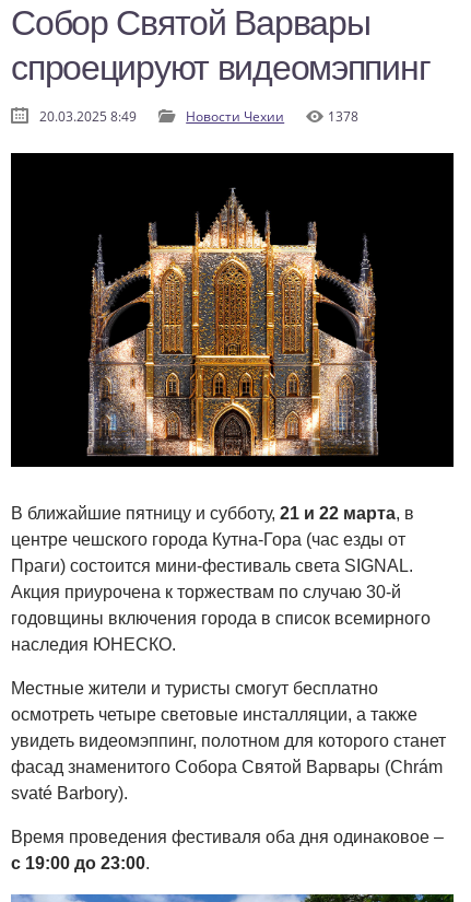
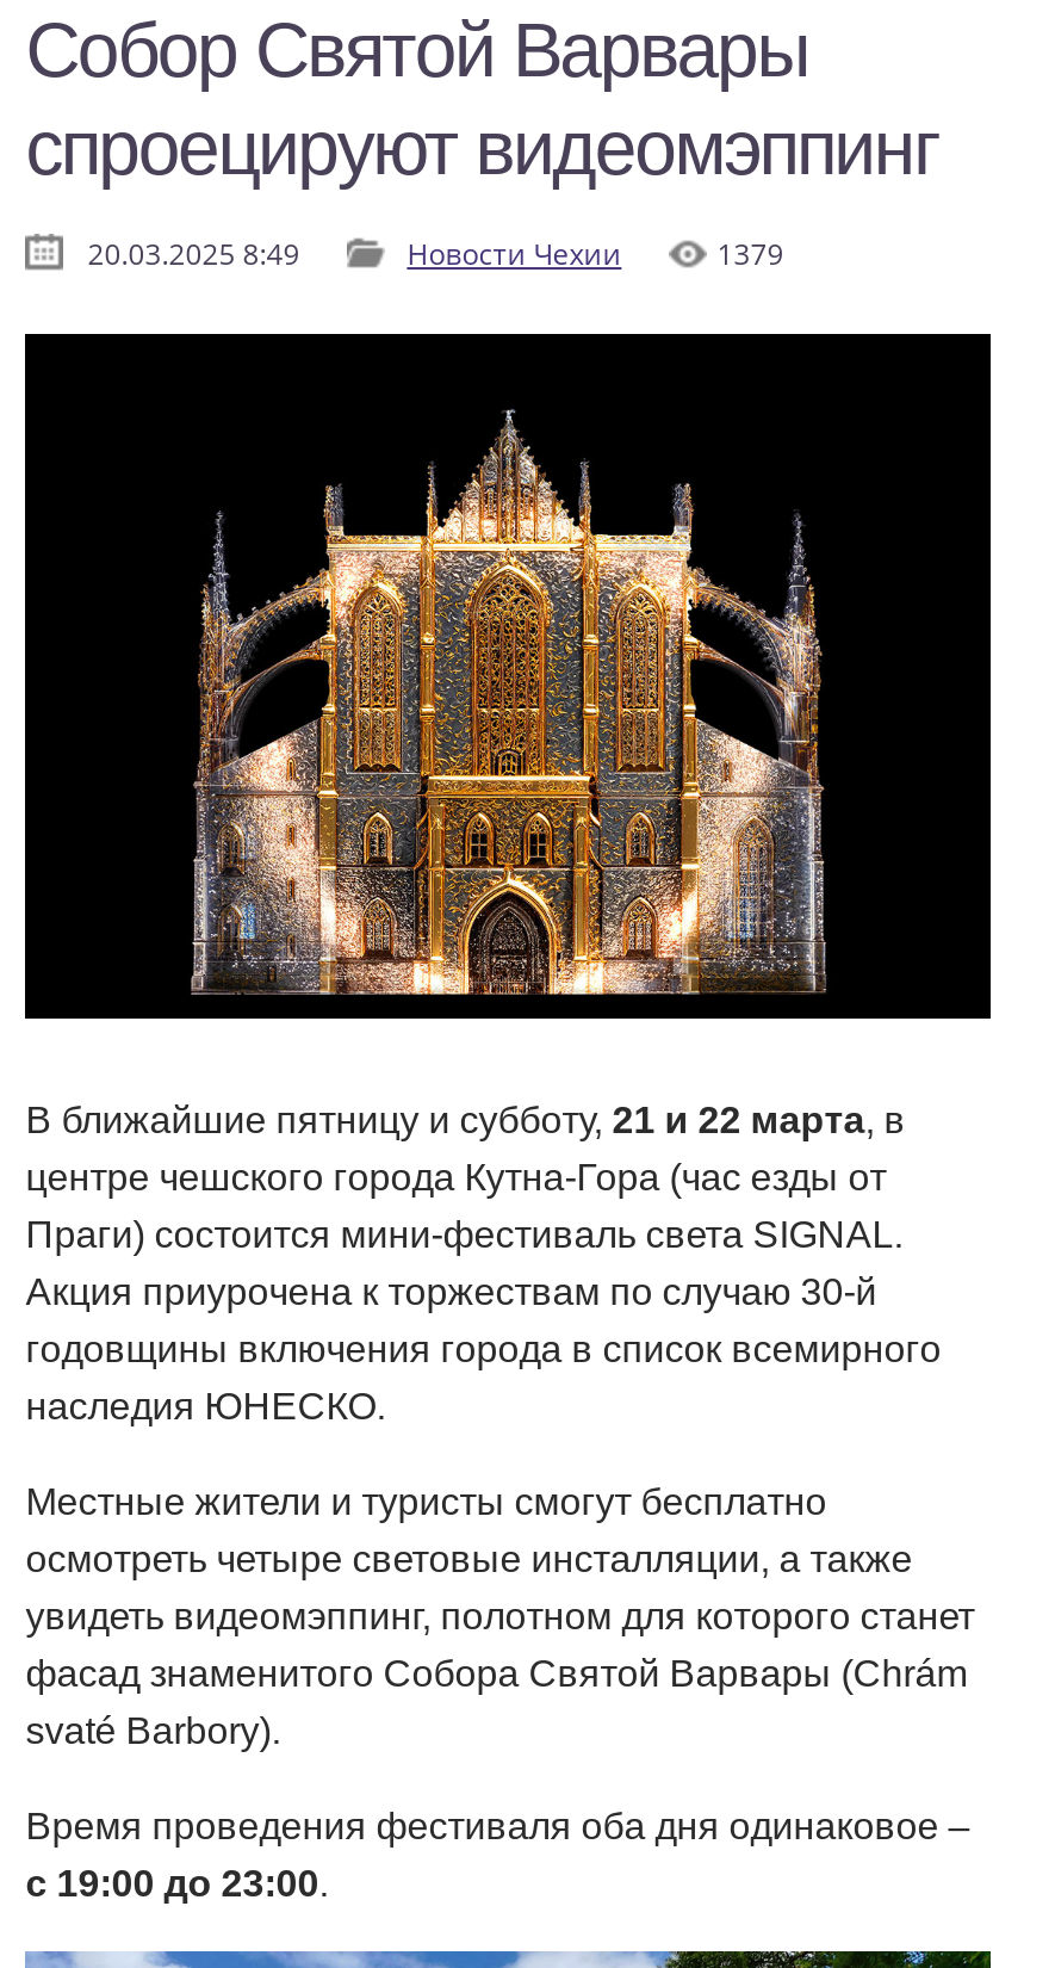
- 1378
+ 1379
